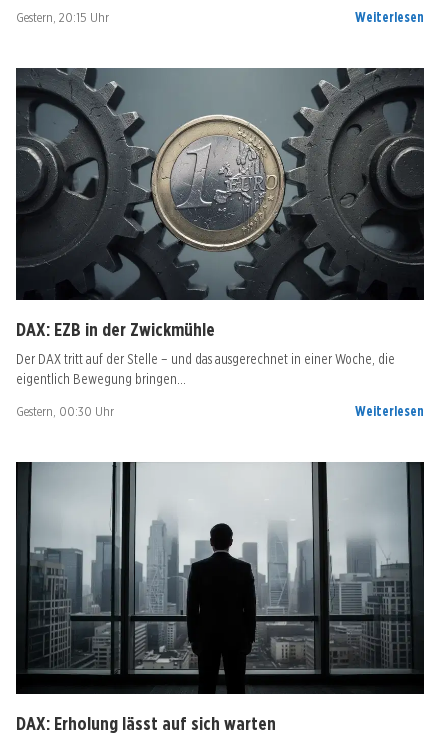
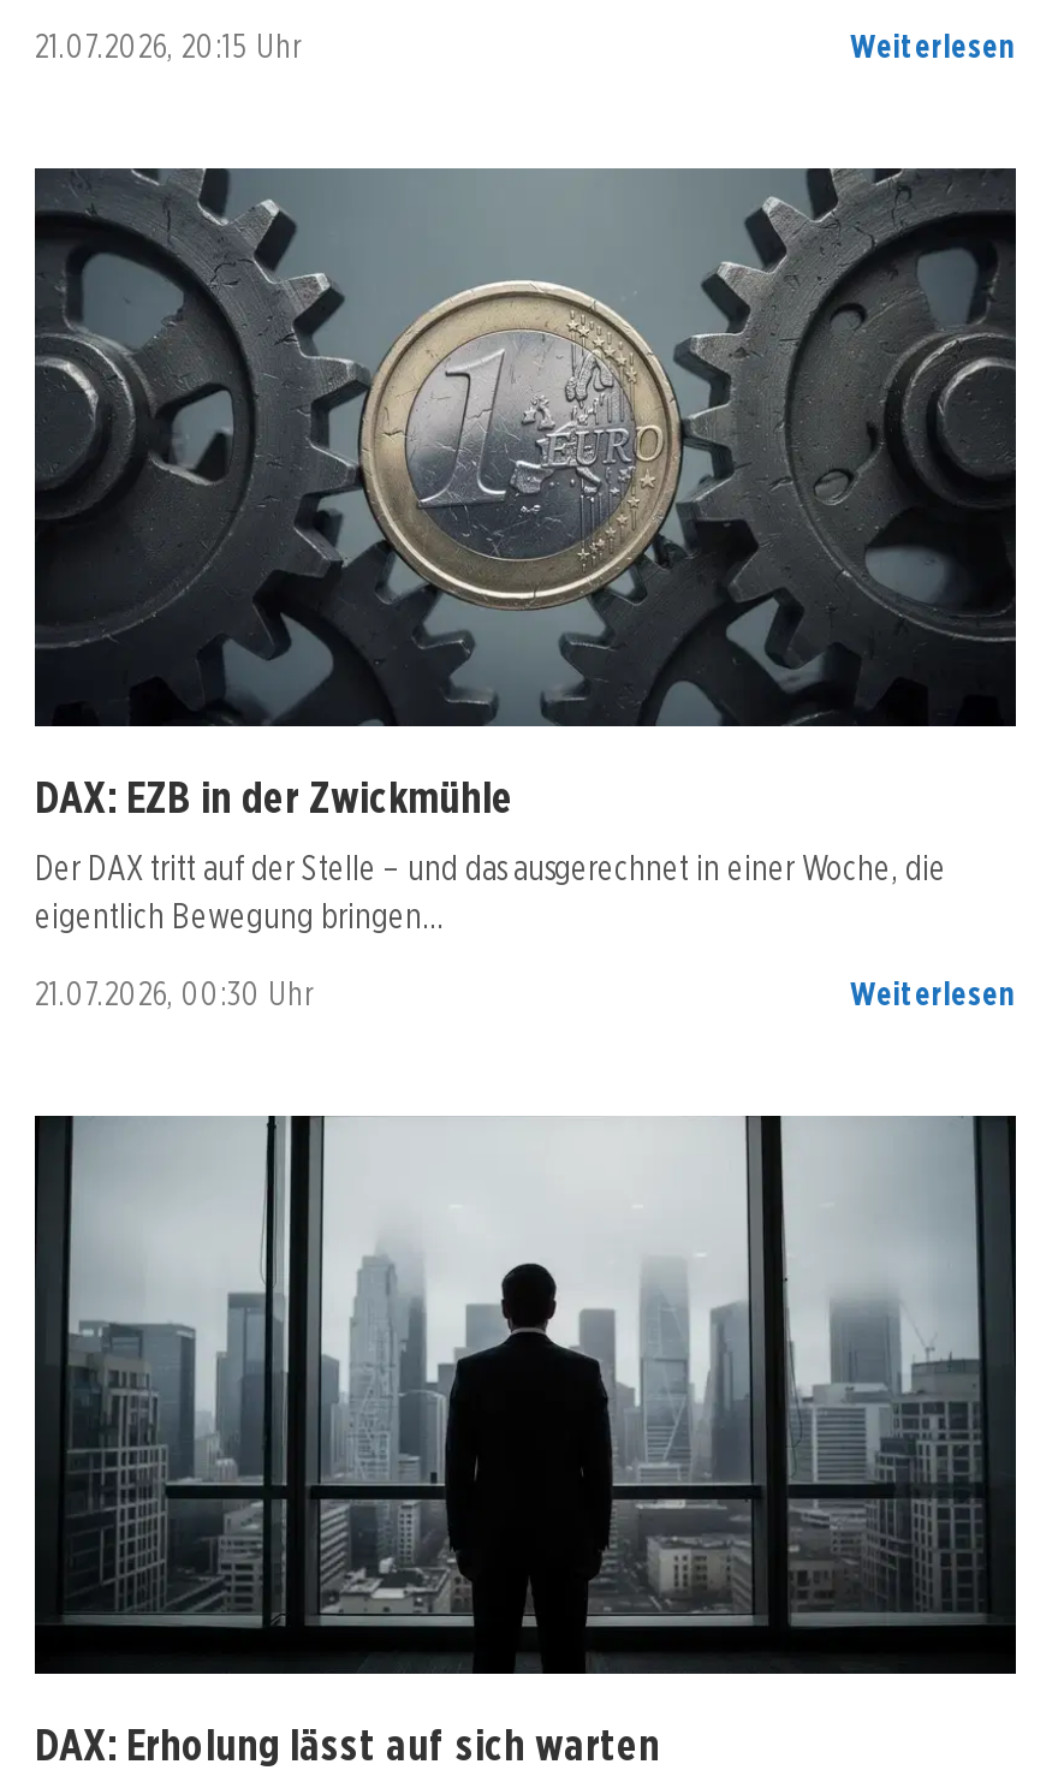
- Gestern, 20:15 Uhr
+ 21.07.2026, 20:15 Uhr

- Gestern, 00:30 Uhr
+ 21.07.2026, 00:30 Uhr
